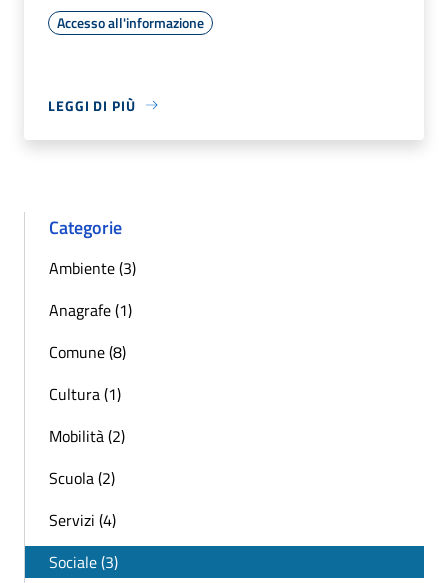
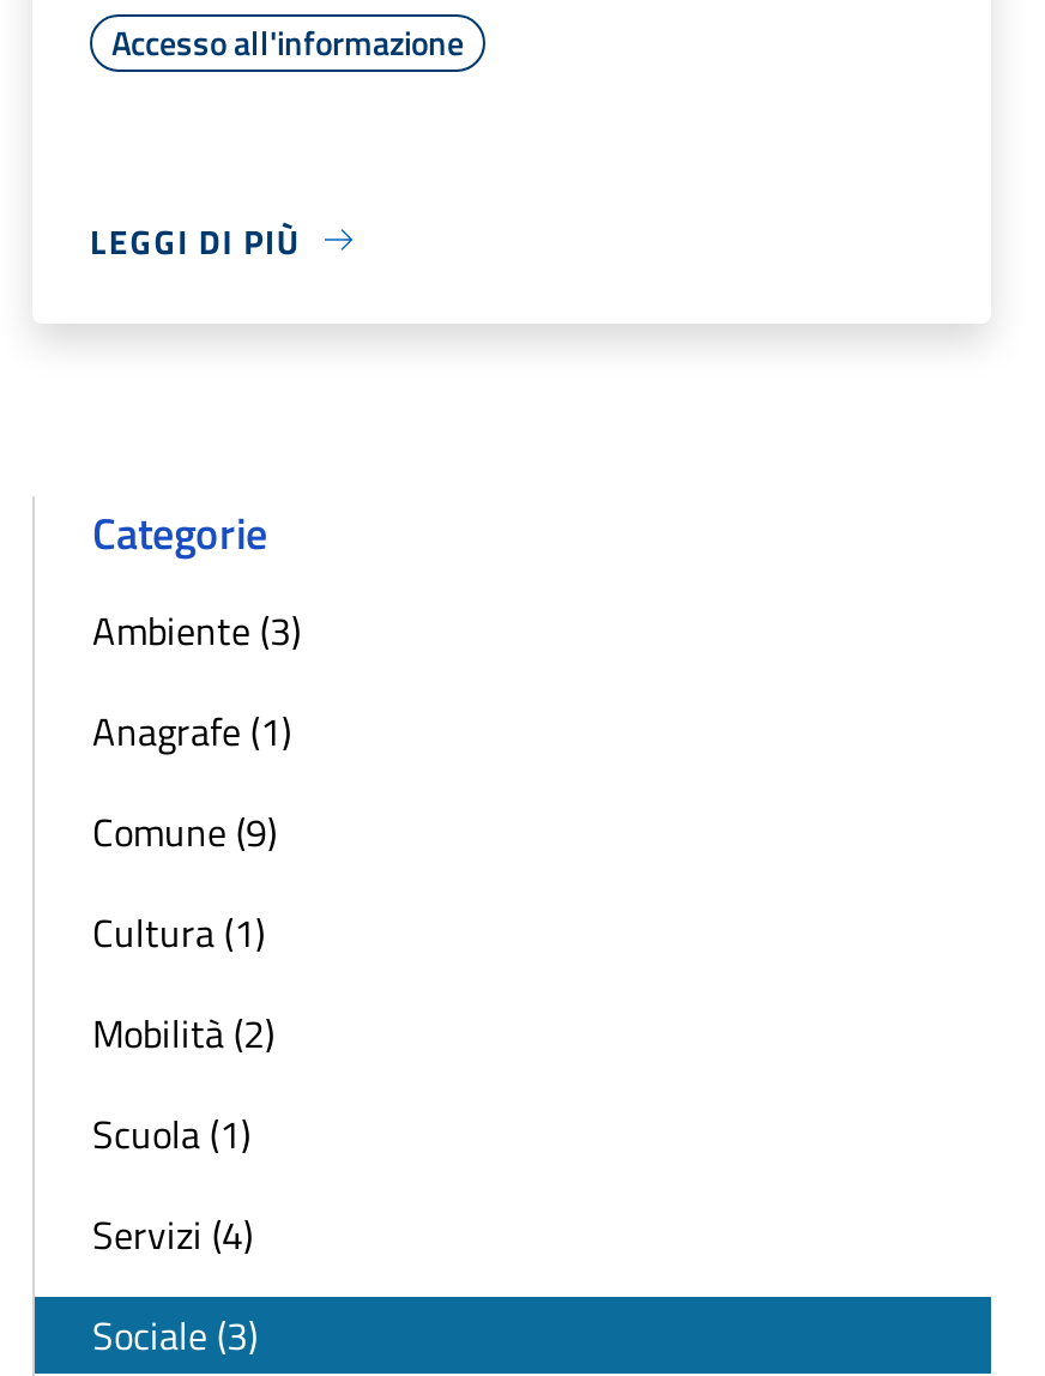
- Comune (8)
+ Comune (9)

- Scuola (2)
+ Scuola (1)
